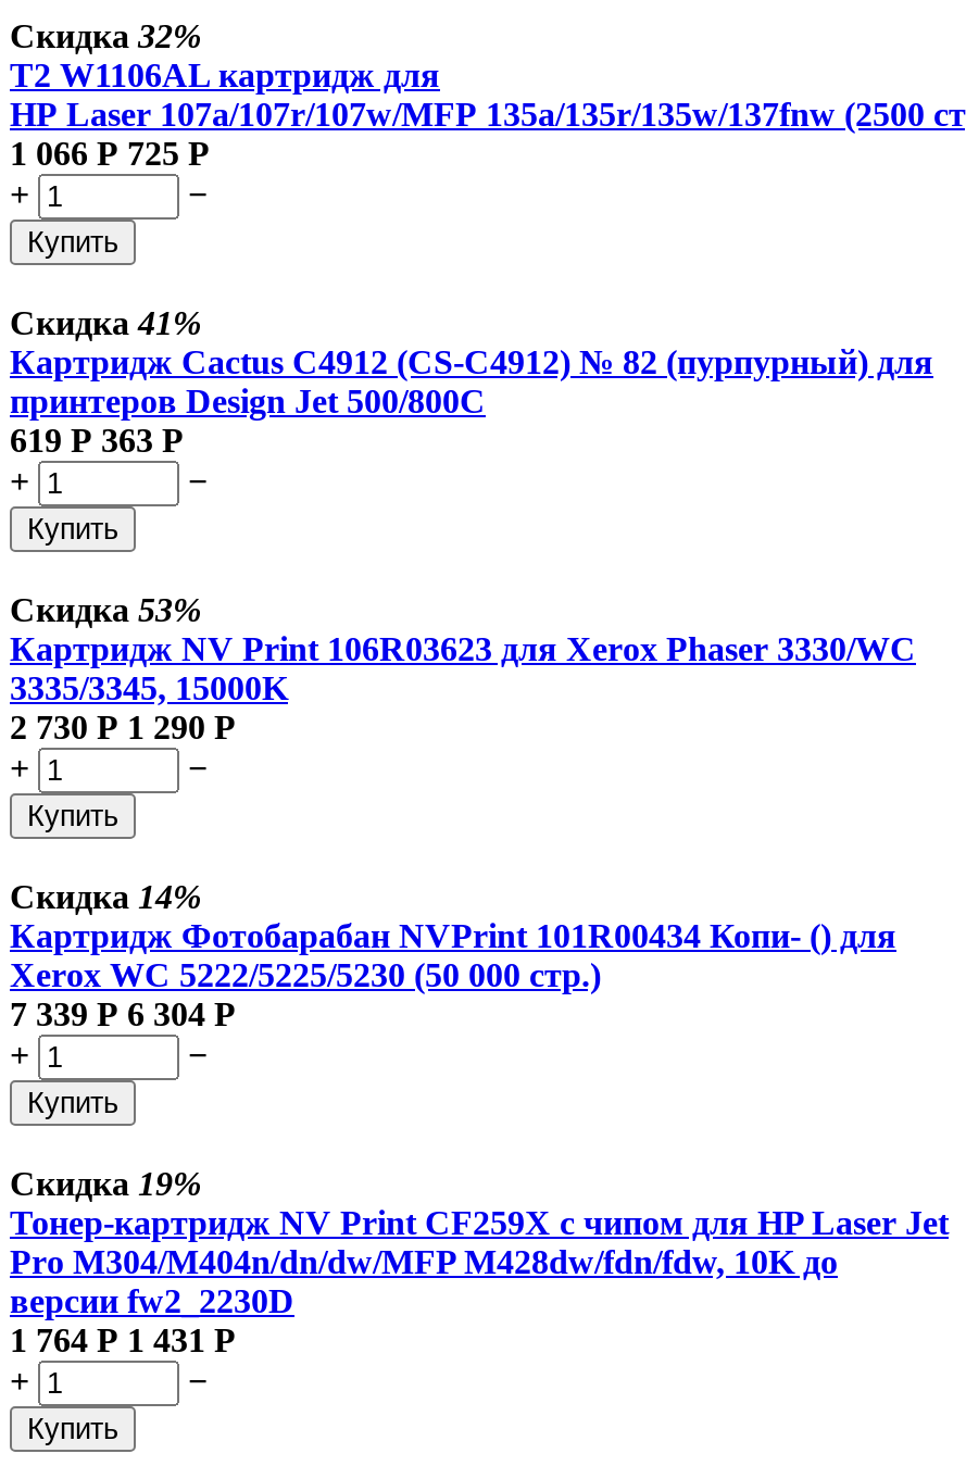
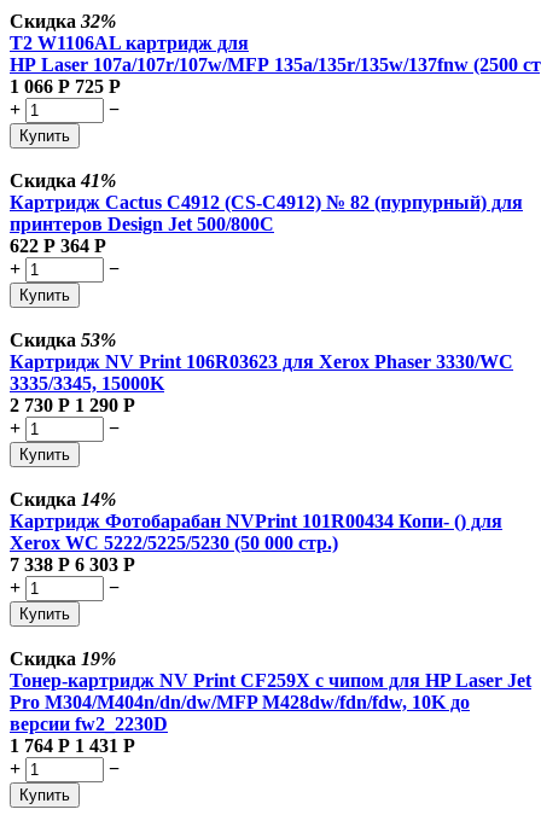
- 619 Р 363 Р
+ 622 Р 364 Р

- 7 339 Р 6 304 Р
+ 7 338 Р 6 303 Р
